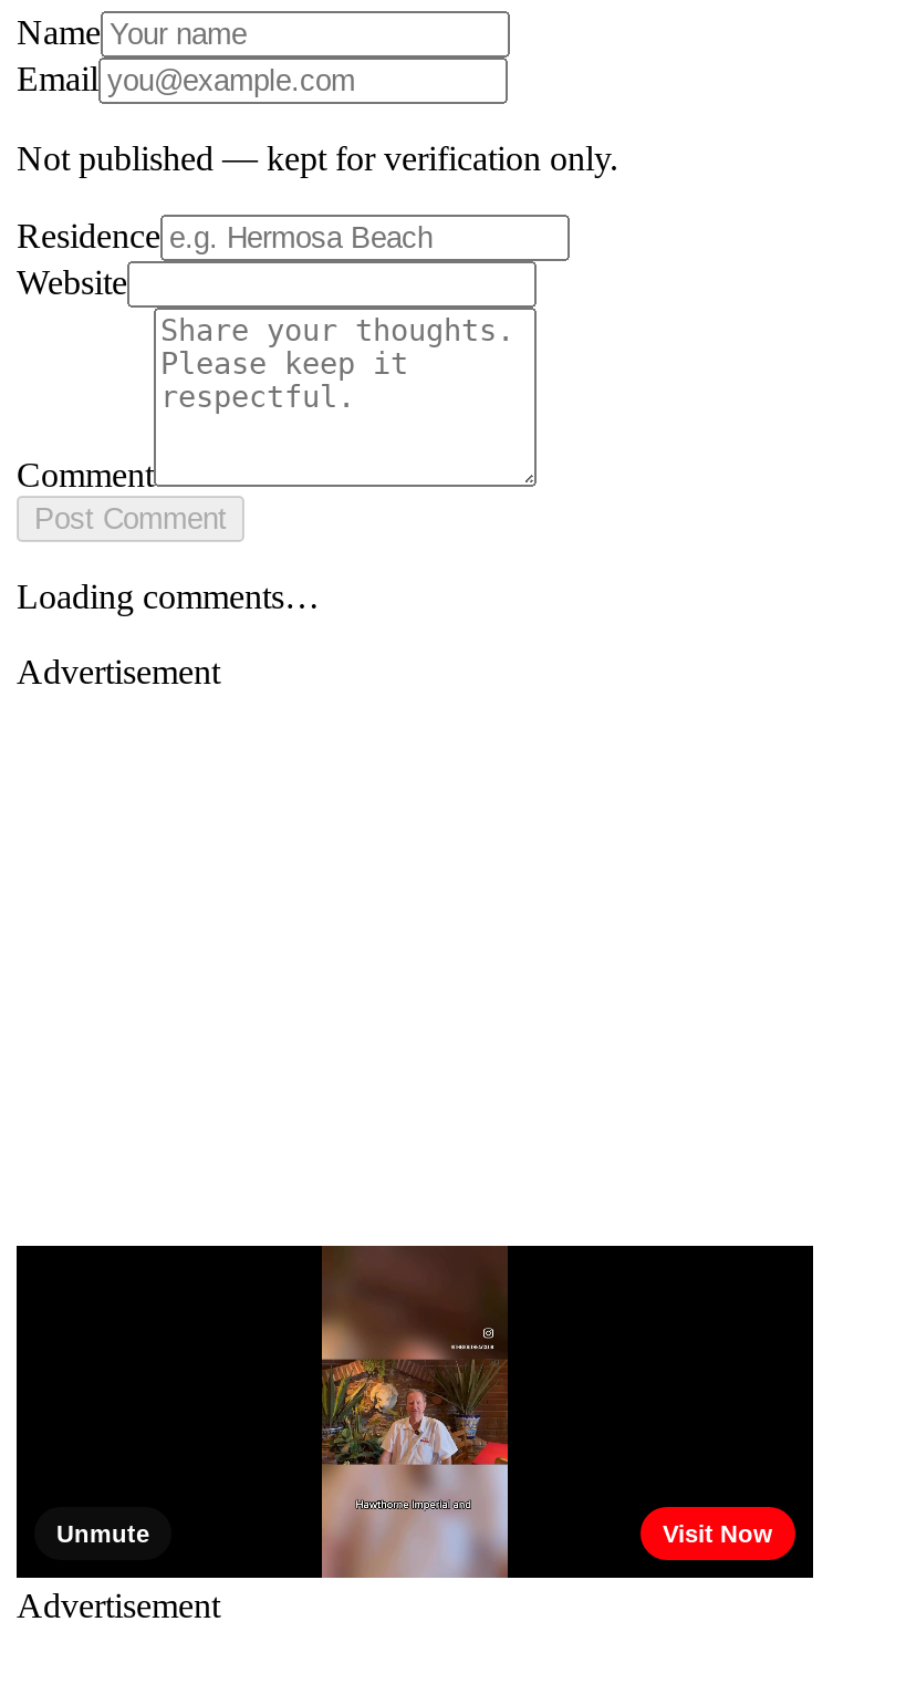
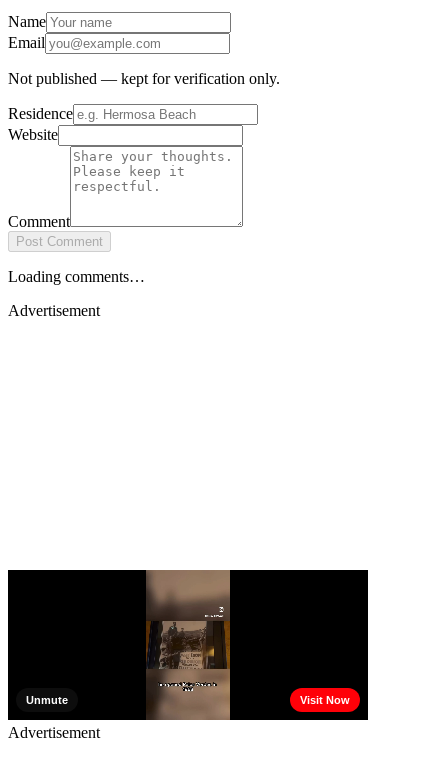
- [image]
+ [image]
